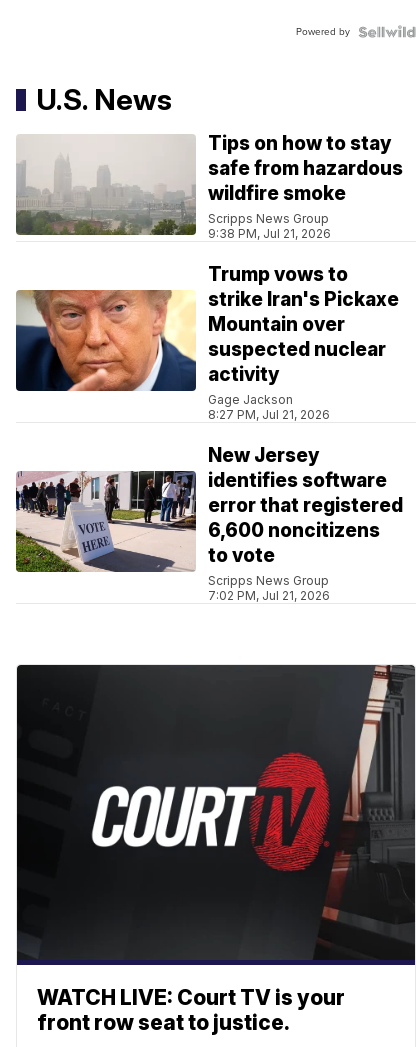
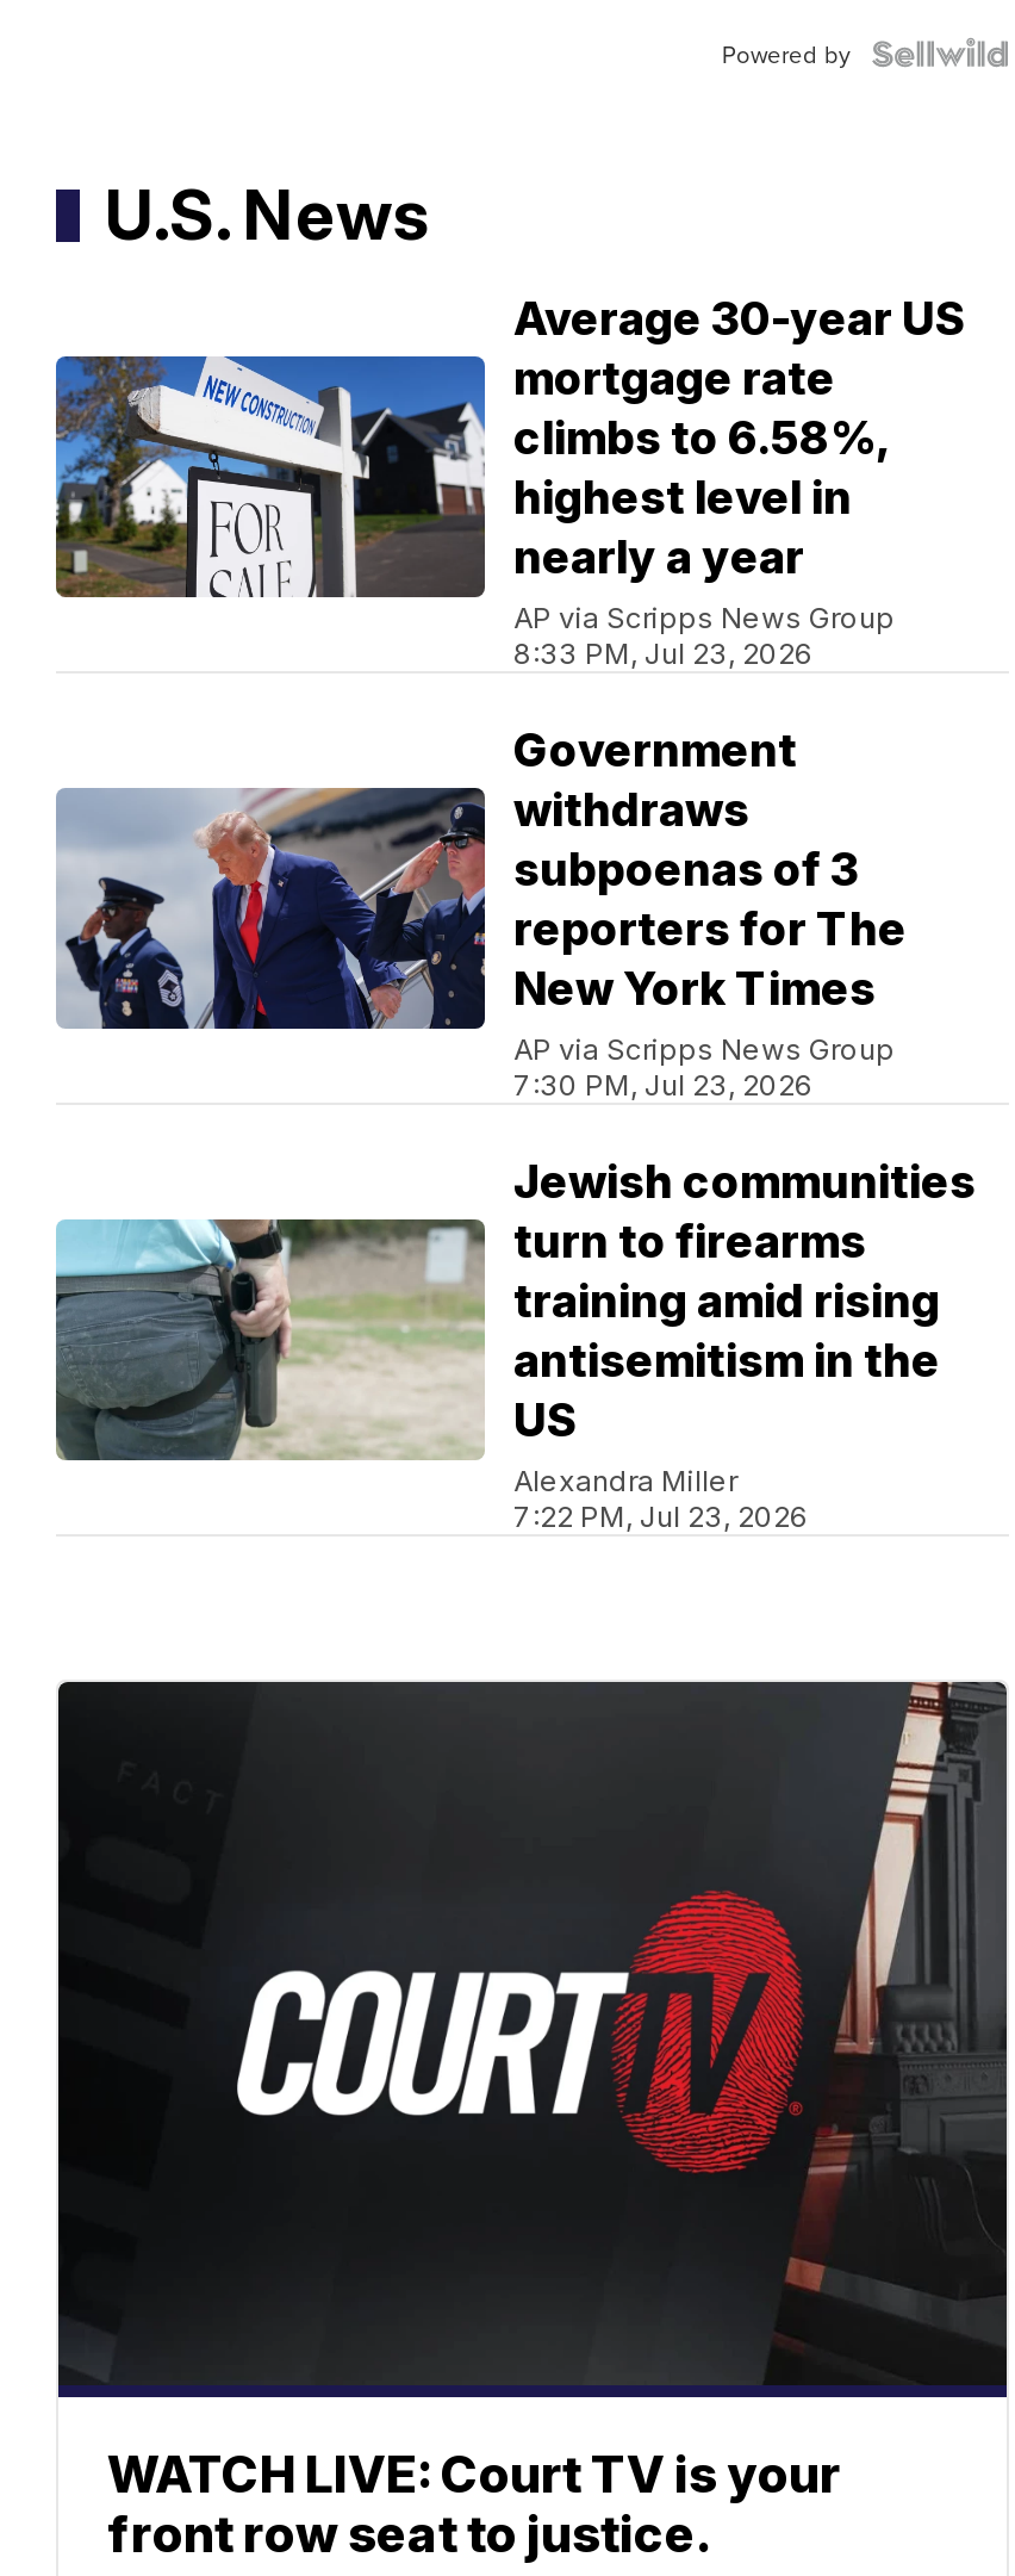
- [image]
- Tips on how to stay
- safe from hazardous
- wildfire smoke
- Scripps News Group
- 9:38 PM, Jul 21, 2026
+ [image]
+ Average 30-year US
+ mortgage rate
+ climbs to 6.58%,
+ highest level in
+ nearly a year
+ AP via Scripps News Group
+ 8:33 PM, Jul 23, 2026

- [image]
- Trump vows to
- strike Iran's Pickaxe
- Mountain over
- suspected nuclear
- activity
- Gage Jackson
- 8:27 PM, Jul 21, 2026
+ [image]
+ Government
+ withdraws
+ subpoenas of 3
+ reporters for The
+ New York Times
+ AP via Scripps News Group
+ 7:30 PM, Jul 23, 2026

- [image]
- New Jersey
- identifies software
- error that registered
- 6,600 noncitizens
- to vote
- Scripps News Group
- 7:02 PM, Jul 21, 2026
+ [image]
+ Jewish communities
+ turn to firearms
+ training amid rising
+ antisemitism in the
+ US
+ Alexandra Miller
+ 7:22 PM, Jul 23, 2026
